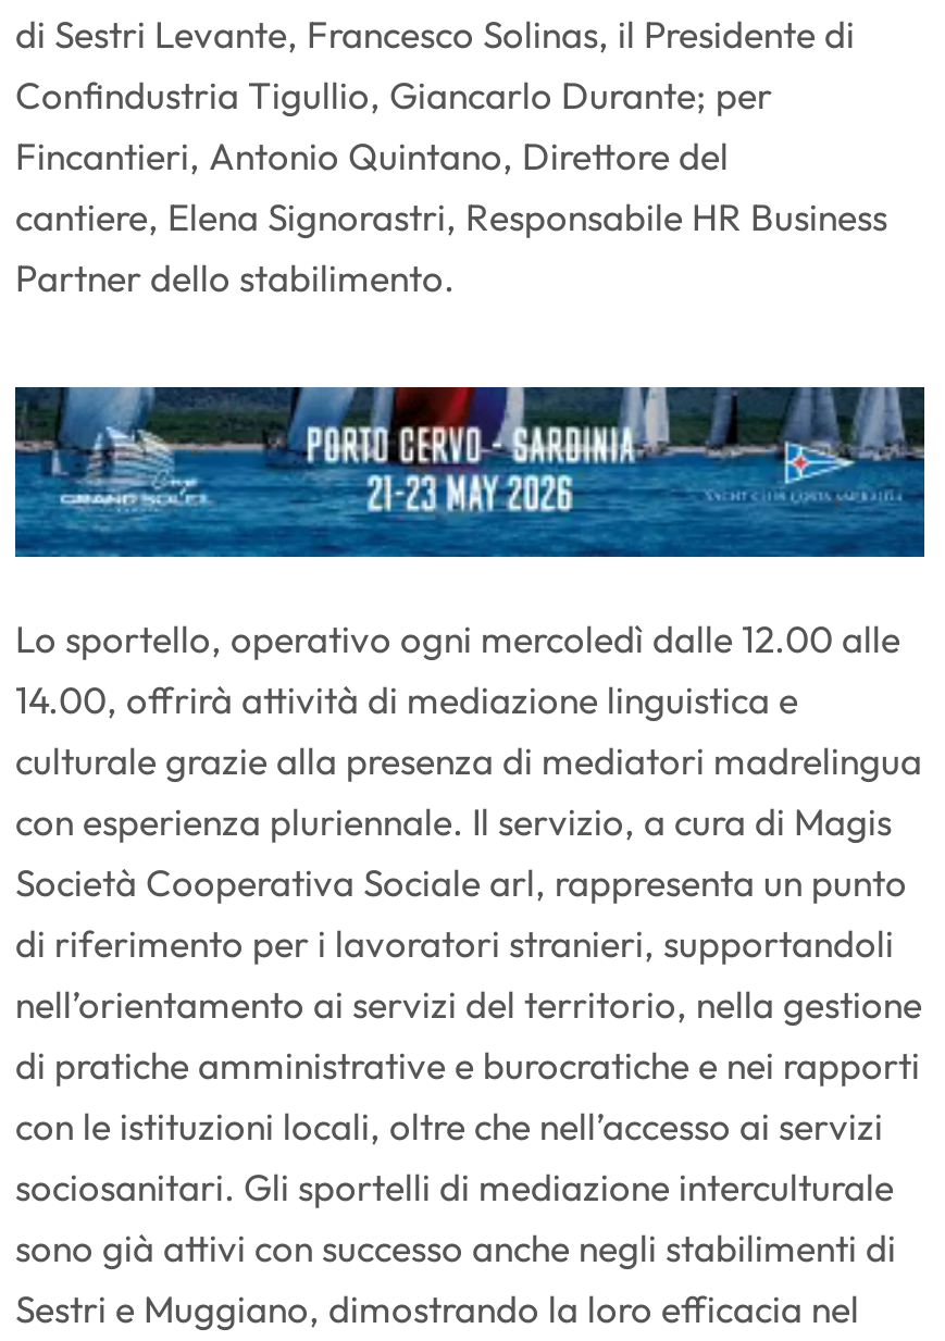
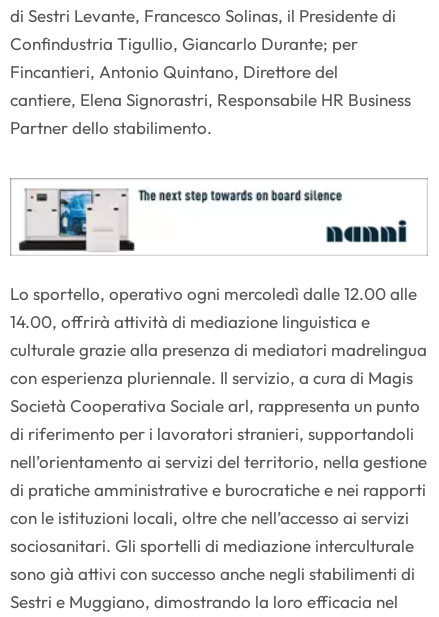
- [image]
+ [image]
